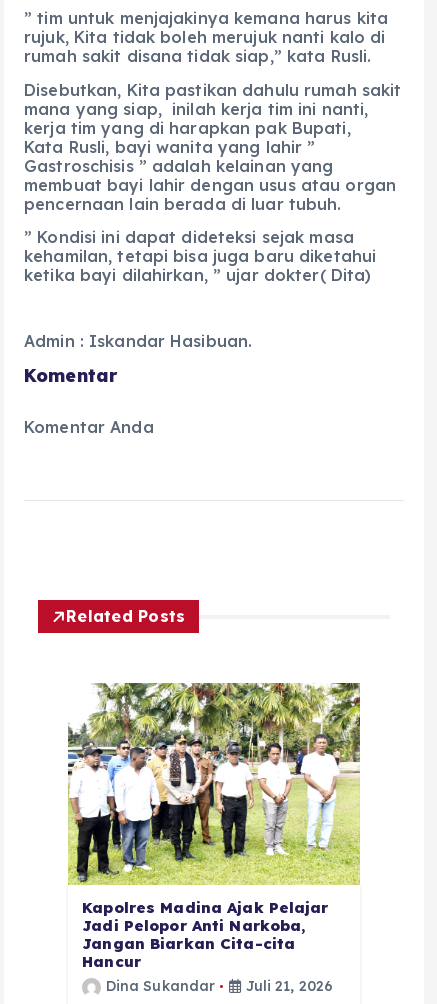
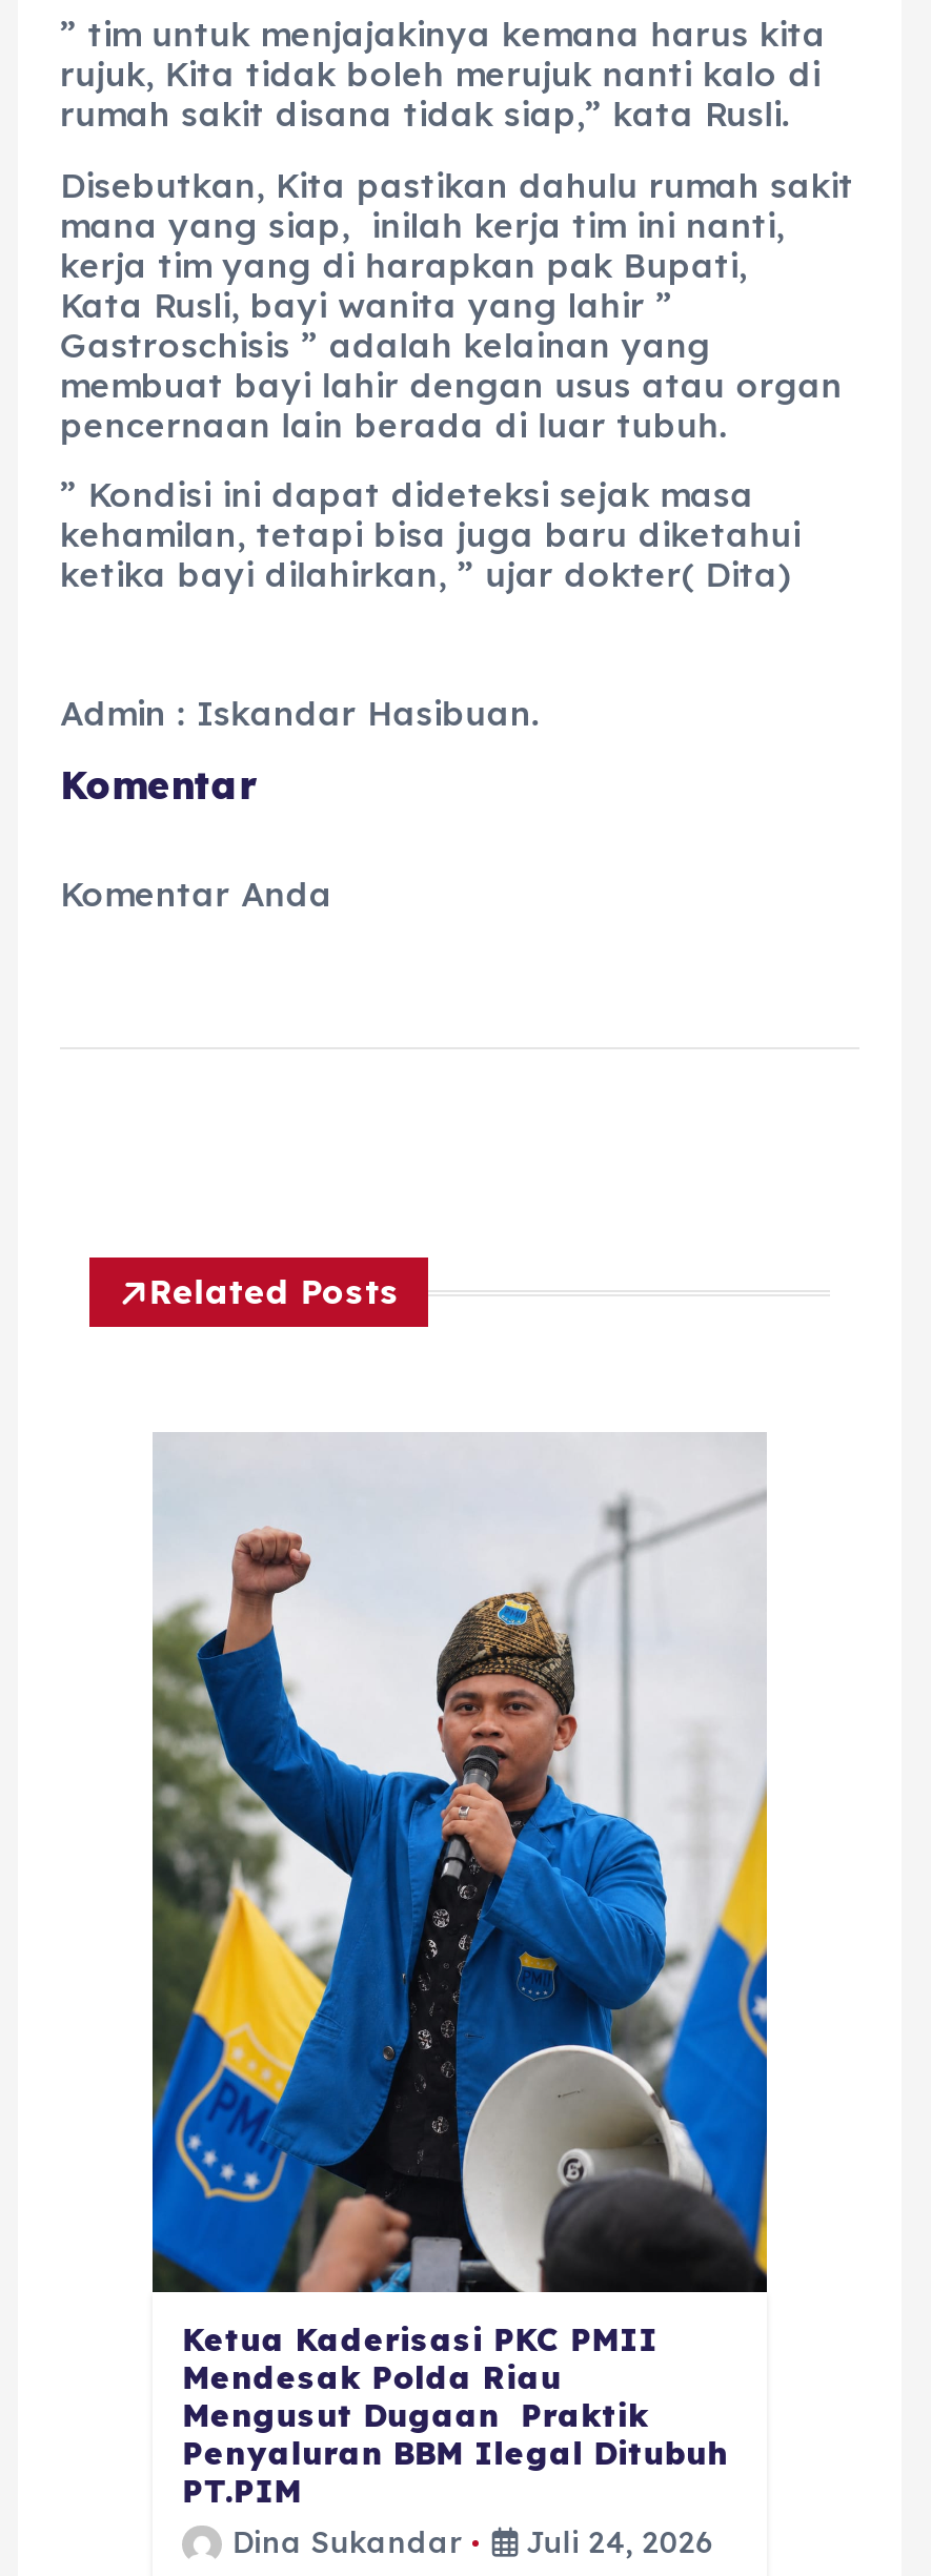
- [image]
- Kapolres Madina Ajak Pelajar
- Jadi Pelopor Anti Narkoba,
- Jangan Biarkan Cita-cita
- Hancur
+ [image]
+ Ketua Kaderisasi PKC PMII
+ Mendesak Polda Riau
+ Mengusut Dugaan Praktik
+ Penyaluran BBM Ilegal Ditubuh
+ PT.PIM

- Dina Sukandar Juli 21, 2026
+ Dina Sukandar Juli 24, 2026
